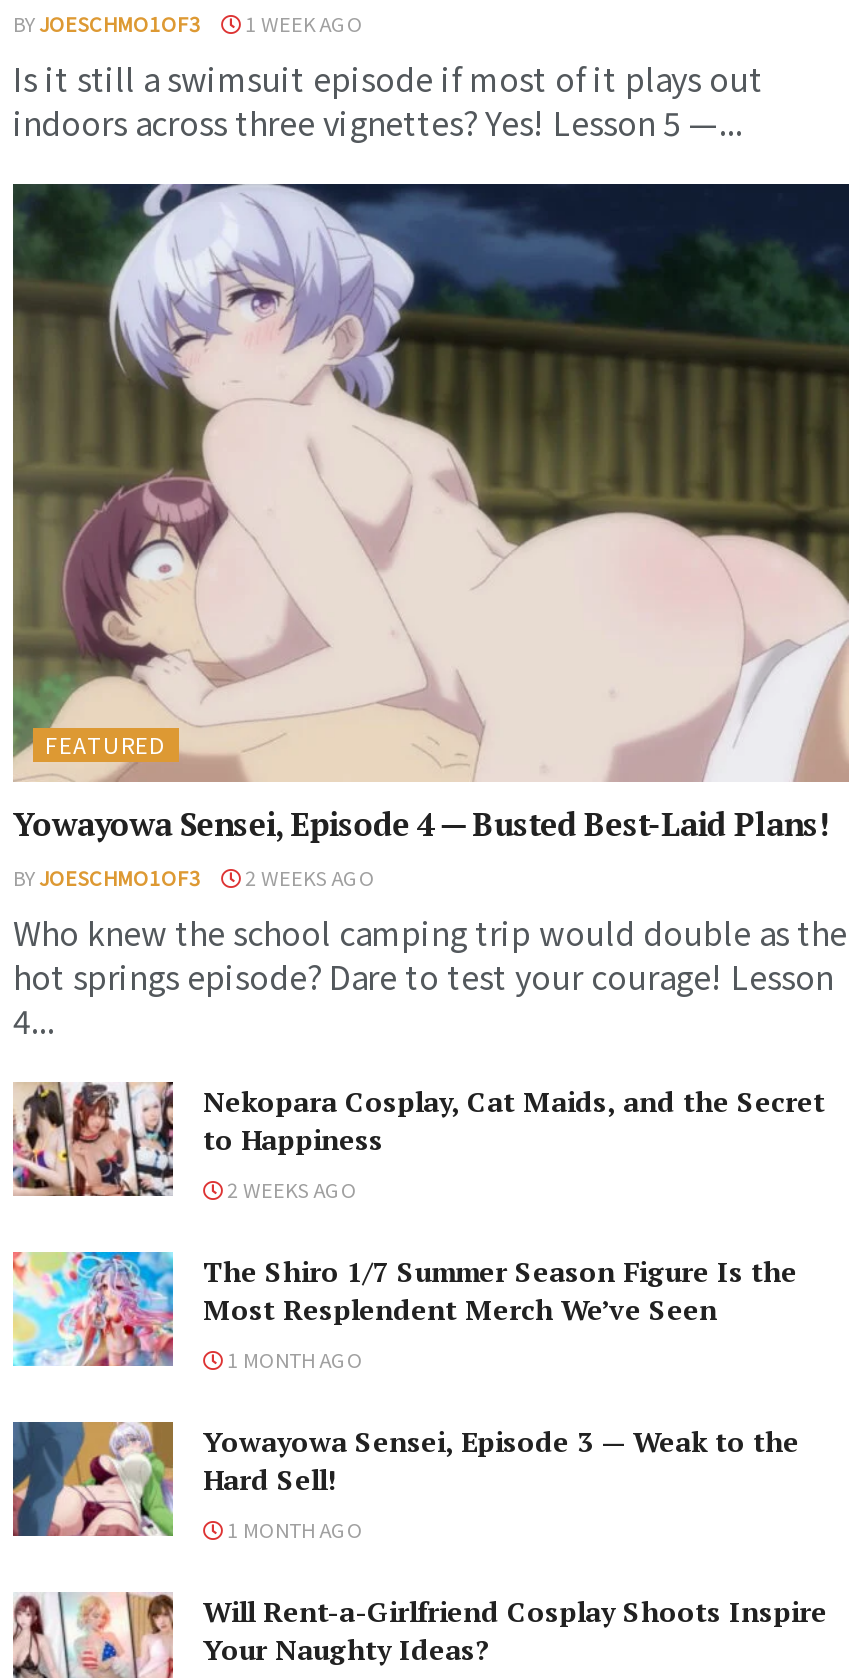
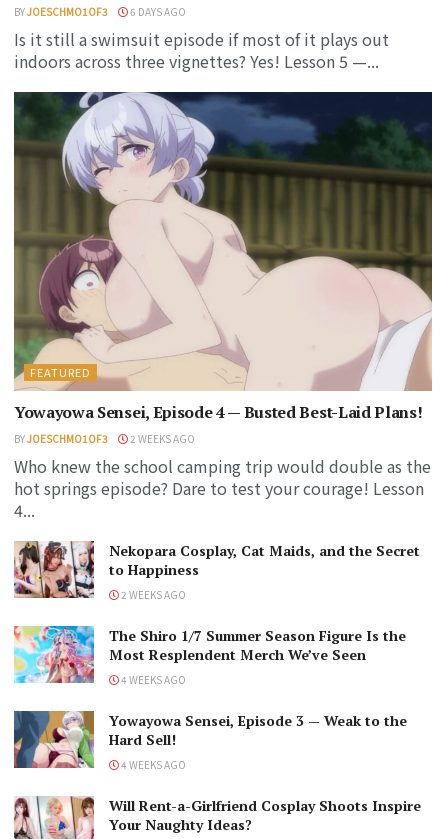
- BY JOESCHMO1OF3 1 WEEK AGO
+ BY JOESCHMO1OF3 6 DAYS AGO

- 1 MONTH AGO
+ 4 WEEKS AGO

- 1 MONTH AGO
+ 4 WEEKS AGO
